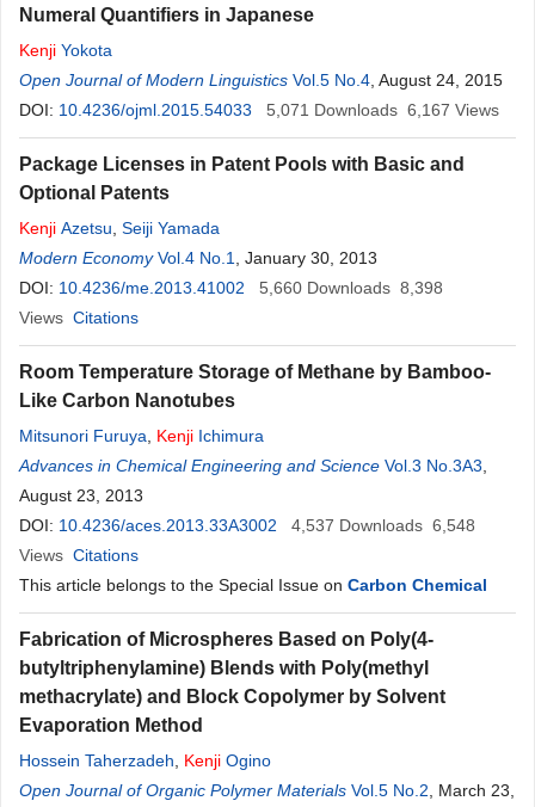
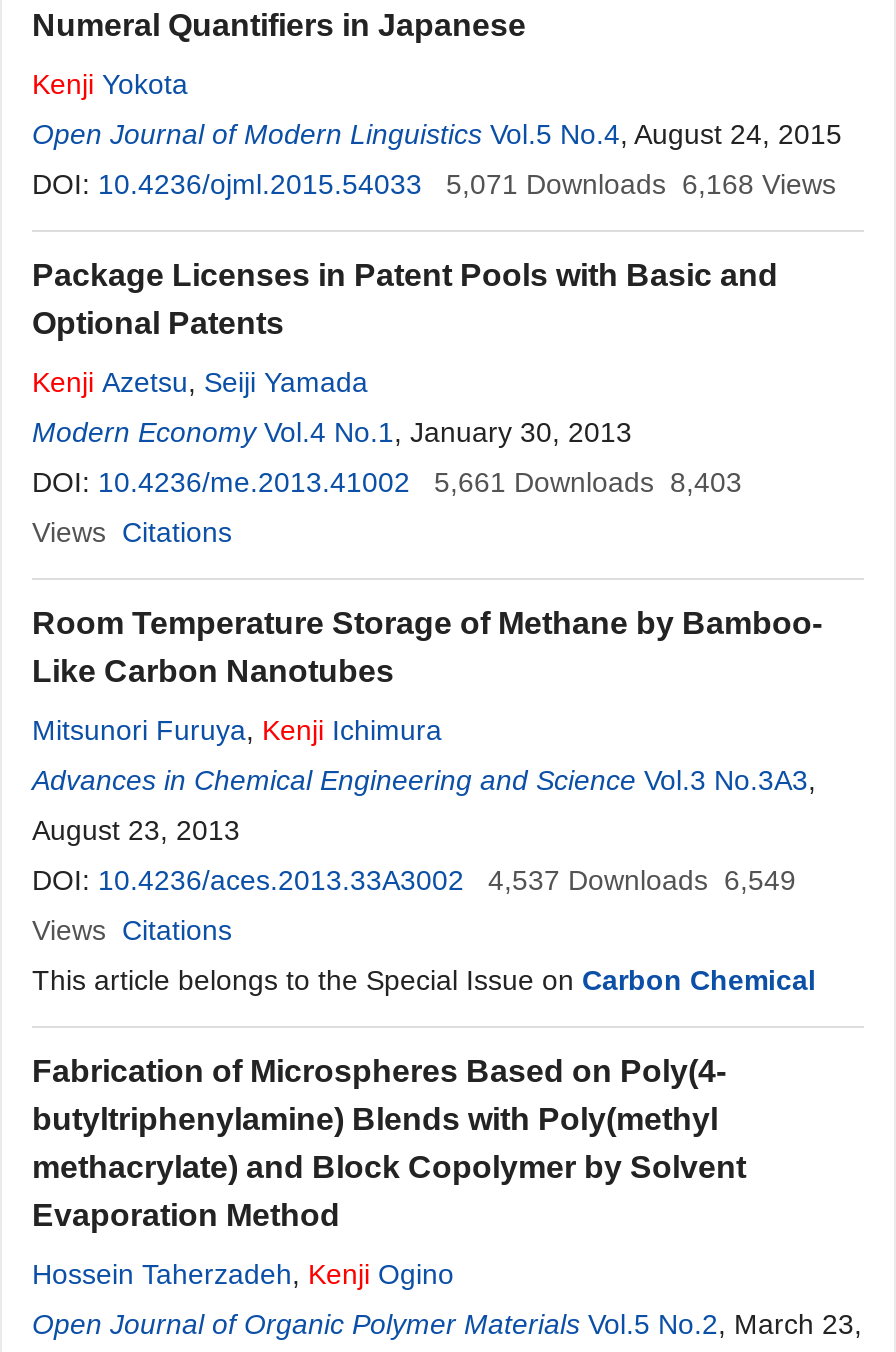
- 5,071 Downloads 6,167 Views
+ 5,071 Downloads 6,168 Views

- DOI: 10.4236/me.2013.41002 5,660 Downloads 8,398
+ DOI: 10.4236/me.2013.41002 5,661 Downloads 8,403

- DOI: 10.4236/aces.2013.33A3002 4,537 Downloads 6,548
+ DOI: 10.4236/aces.2013.33A3002 4,537 Downloads 6,549
